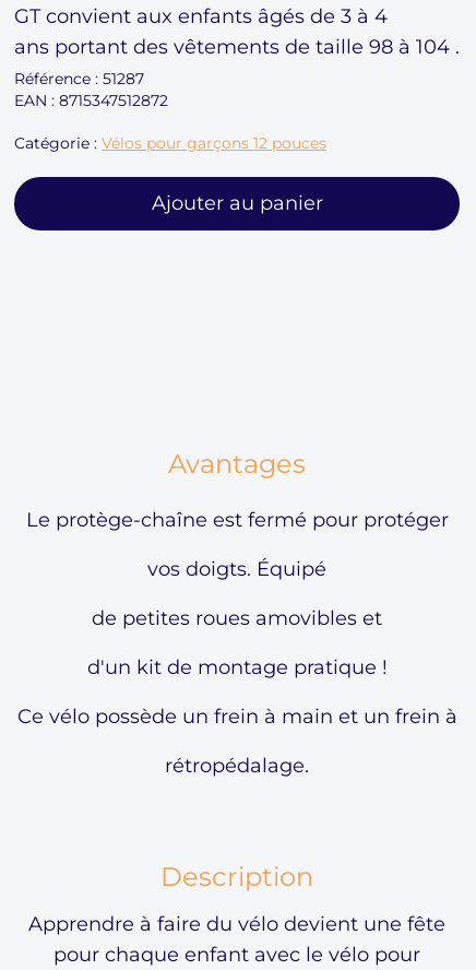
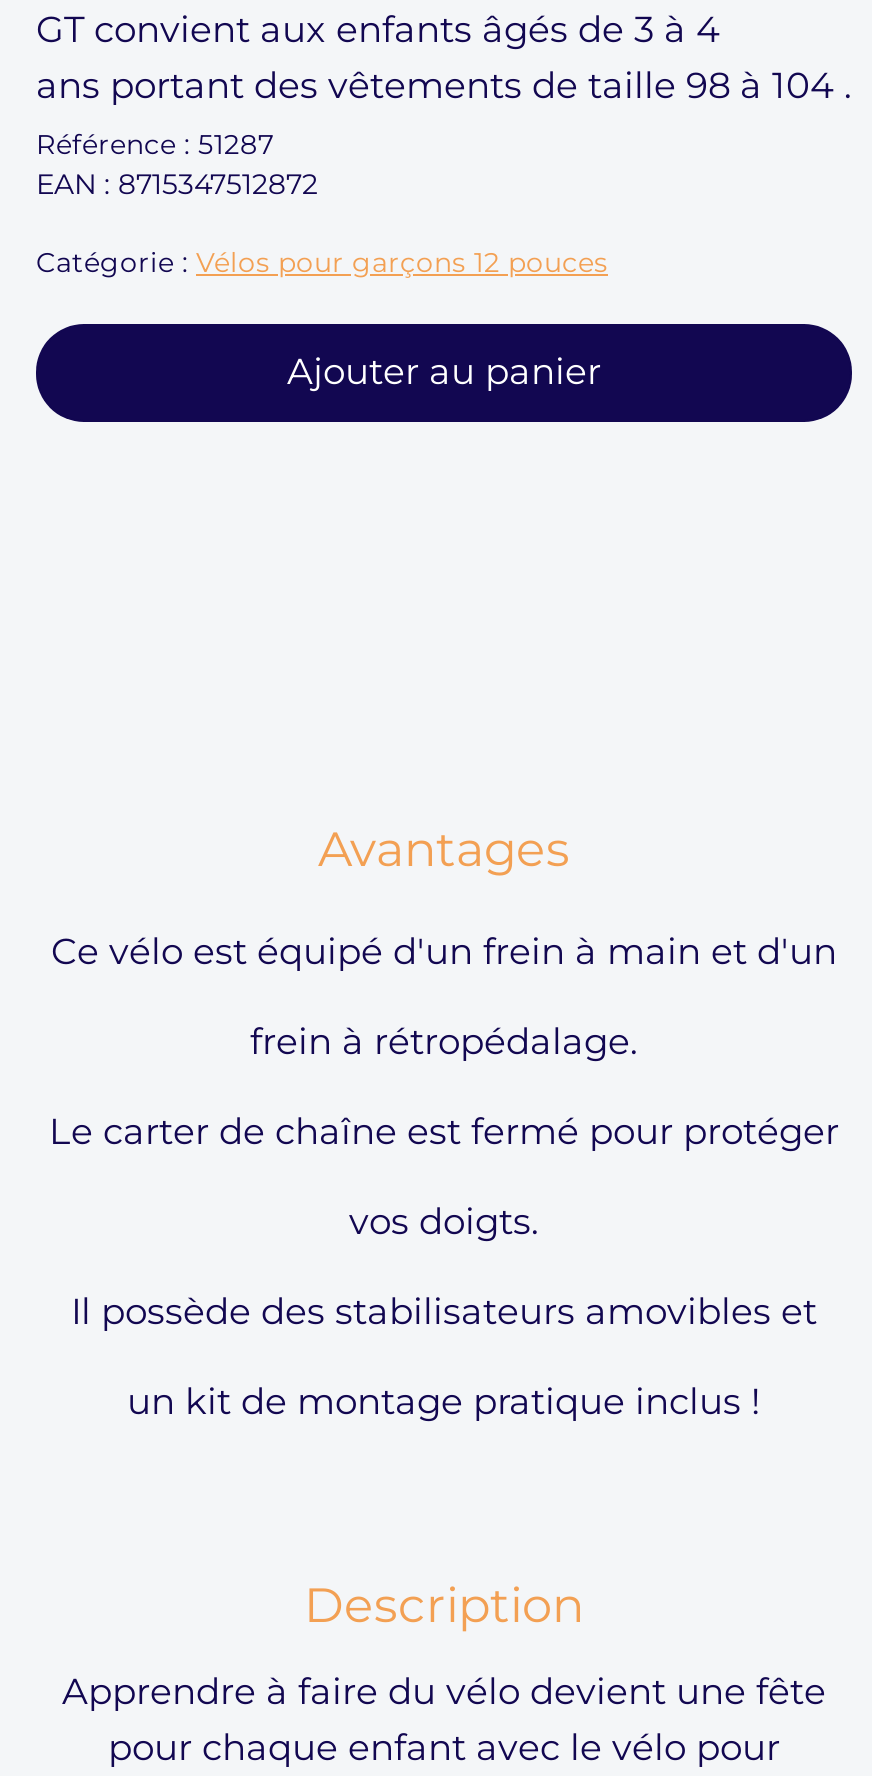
- Le protège-chaîne est fermé pour protéger
+ Ce vélo est équipé d'un frein à main et d'un

- vos doigts. Équipé
+ frein à rétropédalage.

- de petites roues amovibles et
+ Le carter de chaîne est fermé pour protéger

- d'un kit de montage pratique !
+ vos doigts.

- Ce vélo possède un frein à main et un frein à
+ Il possède des stabilisateurs amovibles et

- rétropédalage.
+ un kit de montage pratique inclus !
